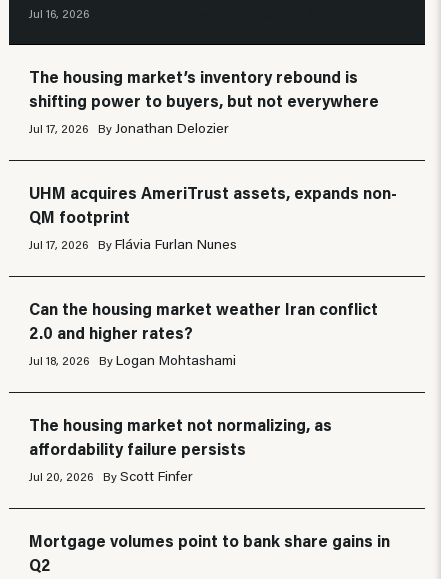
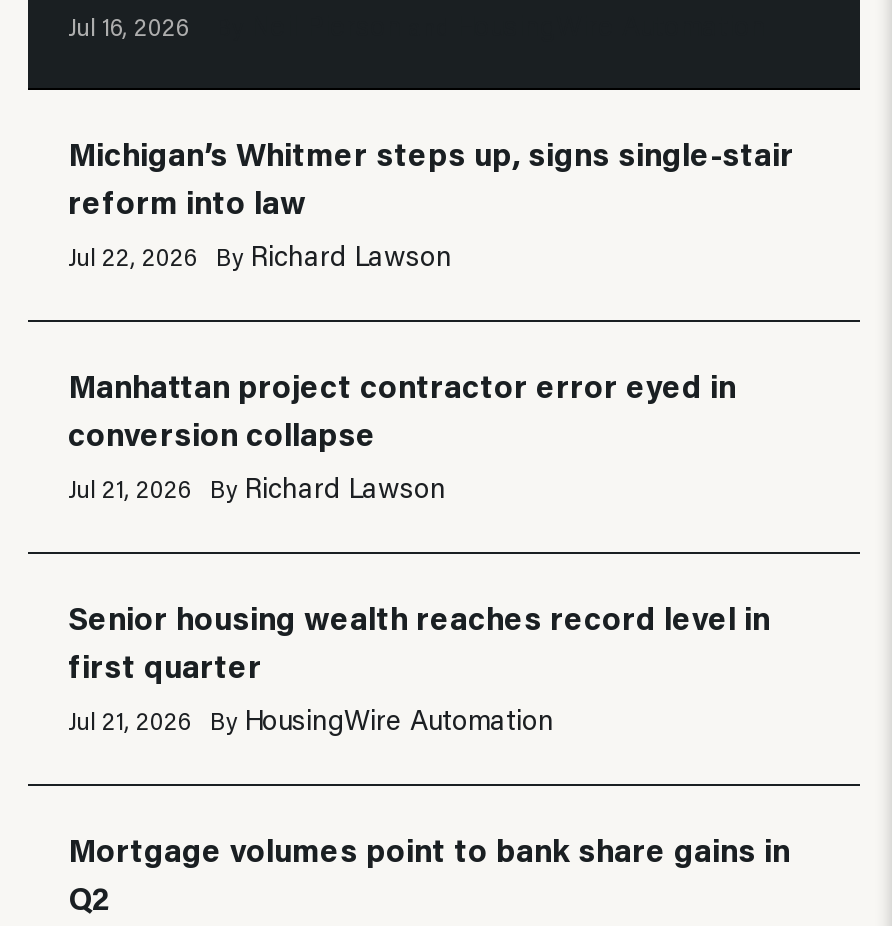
- The housing market’s inventory rebound is
- shifting power to buyers, but not everywhere
- Jul 17, 2026
- By Jonathan Delozier
- UHM acquires AmeriTrust assets, expands non-
- QM footprint
- Jul 17, 2026
- By Flávia Furlan Nunes
- Can the housing market weather Iran conflict
- 2.0 and higher rates?
- Jul 18, 2026
- By Logan Mohtashami
- The housing market not normalizing, as
- affordability failure persists
- Jul 20, 2026
- By Scott Finfer
+ Michigan’s Whitmer steps up, signs single-stair
+ reform into law
+ Jul 22, 2026
+ By Richard Lawson
+ Manhattan project contractor error eyed in
+ conversion collapse
+ Jul 21, 2026
+ By Richard Lawson
+ Senior housing wealth reaches record level in
+ first quarter
+ Jul 21, 2026
+ By HousingWire Automation
